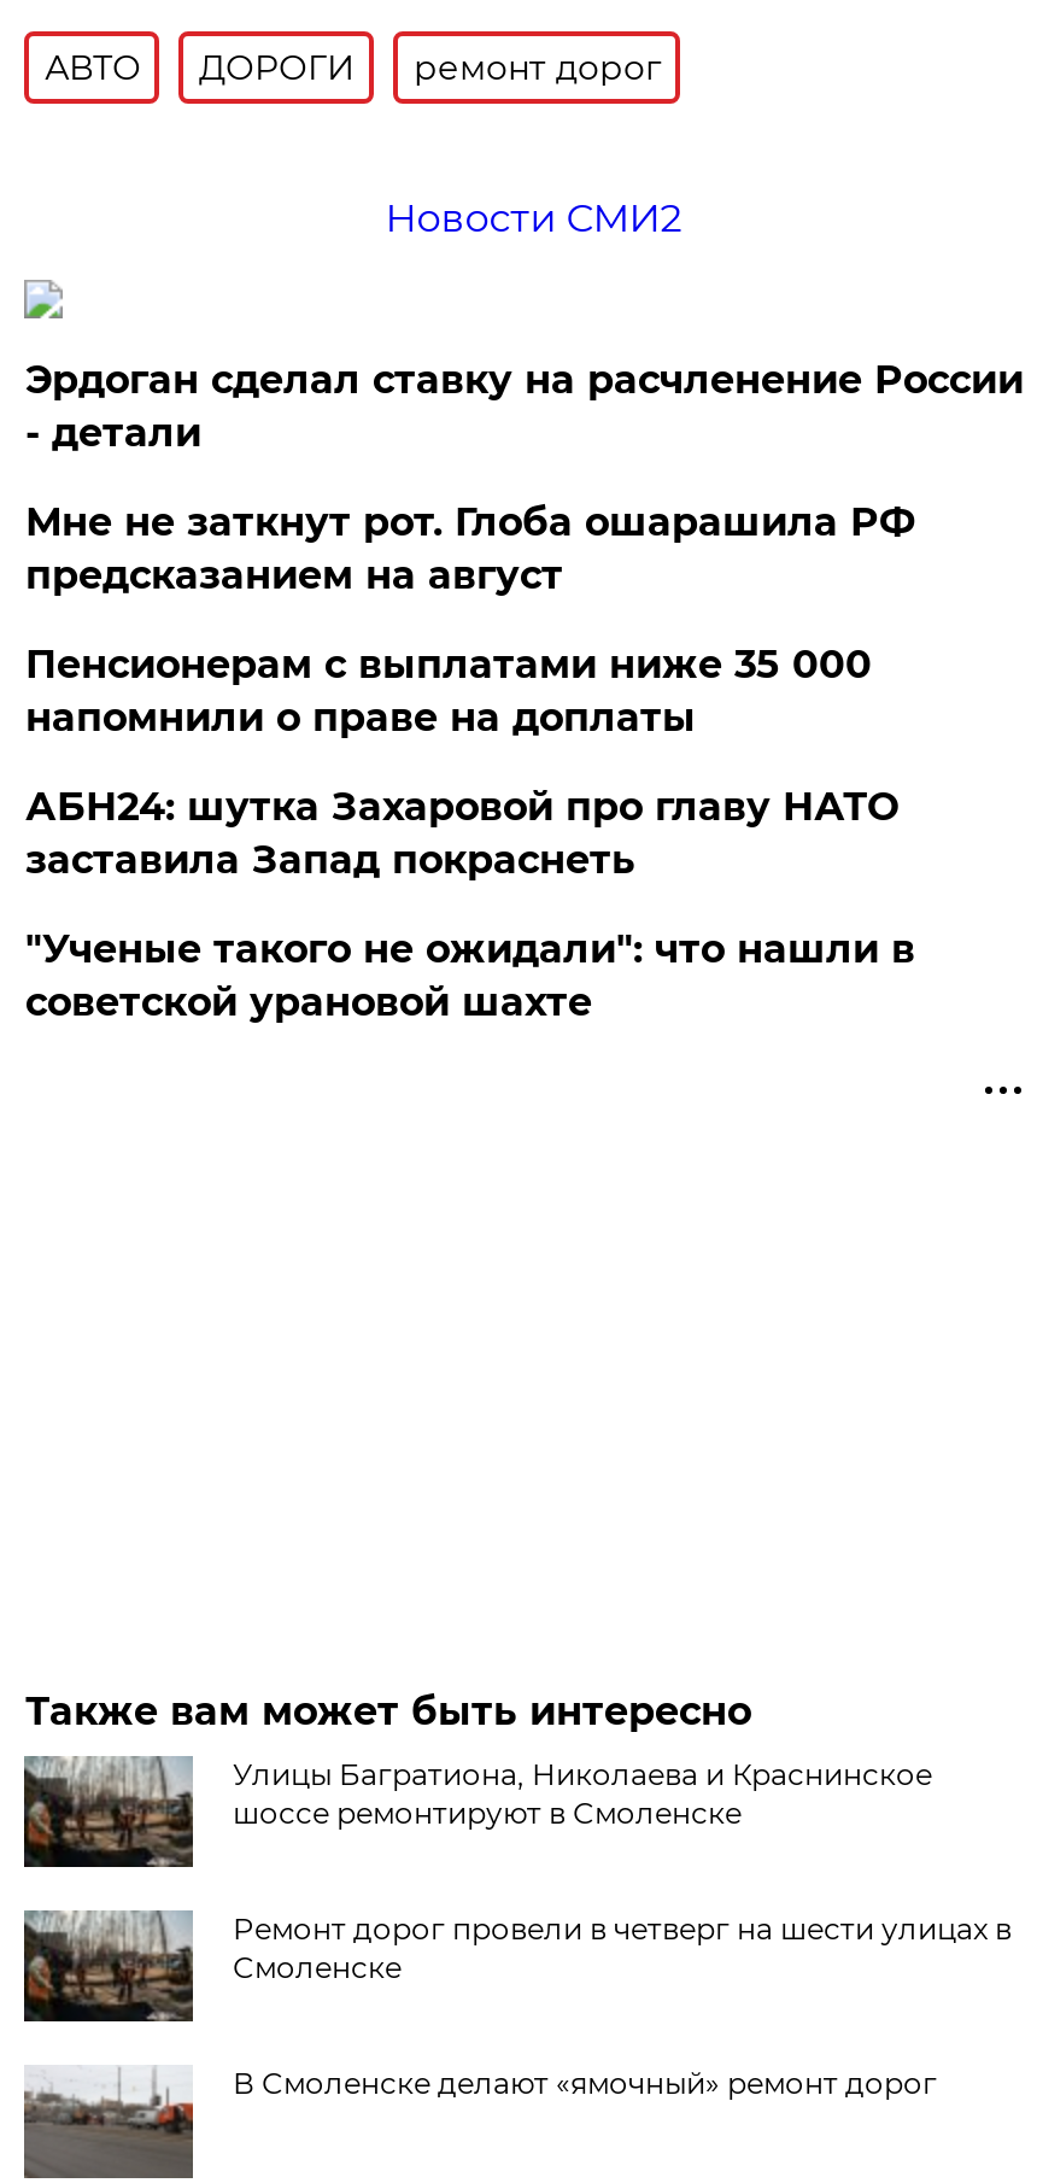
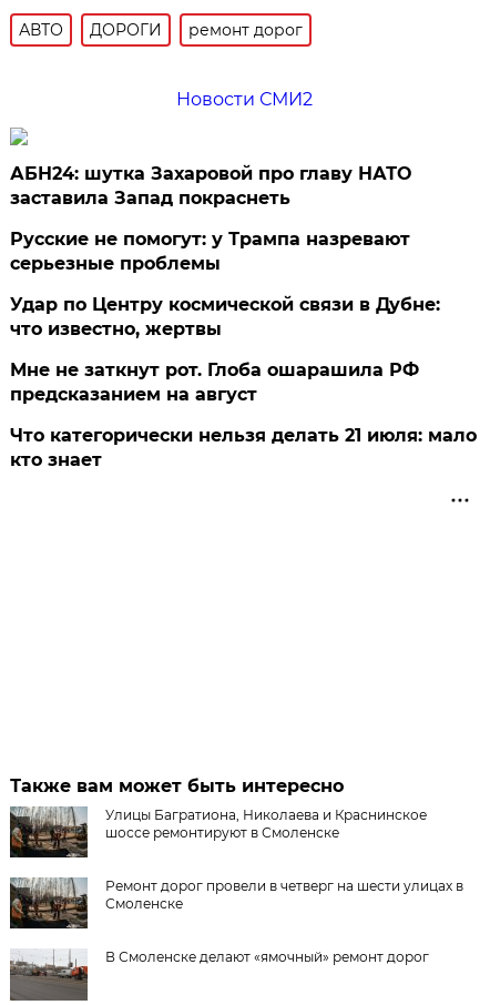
- Эрдоган сделал ставку на расчленение России
- - детали
- Пенсионерам с выплатами ниже 35 000
- напомнили о праве на доплаты

moved down: Мне не заткнут рот. Глоба ошарашила РФ | предсказанием на август

moved up: АБН24: шутка Захаровой про главу НАТО | заставила Запад покраснеть

- "Ученые такого не ожидали": что нашли в
- советской урановой шахте
+ Русские не помогут: у Трампа назревают
+ серьезные проблемы
+ Удар по Центру космической связи в Дубне:
+ что известно, жертвы
+ Что категорически нельзя делать 21 июля: мало
+ кто знает
